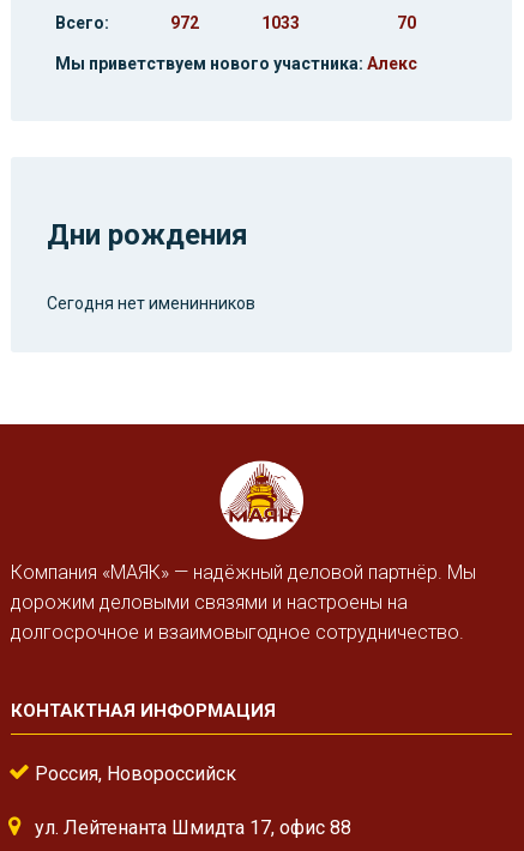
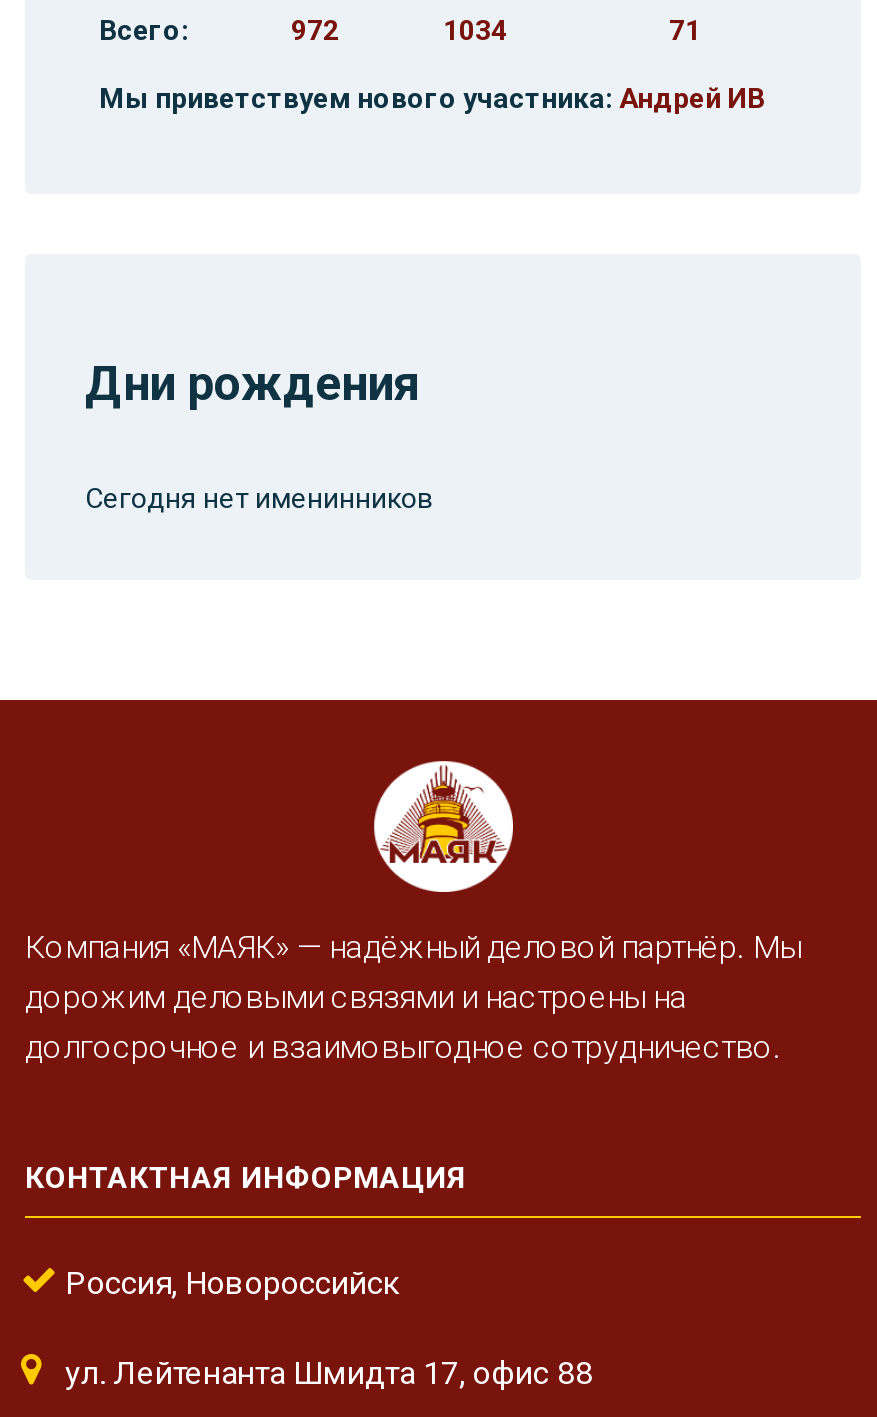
- 1033
- 70
+ 1034
+ 71

- Мы приветствуем нового участника: Алекс
+ Мы приветствуем нового участника: Андрей ИВ
